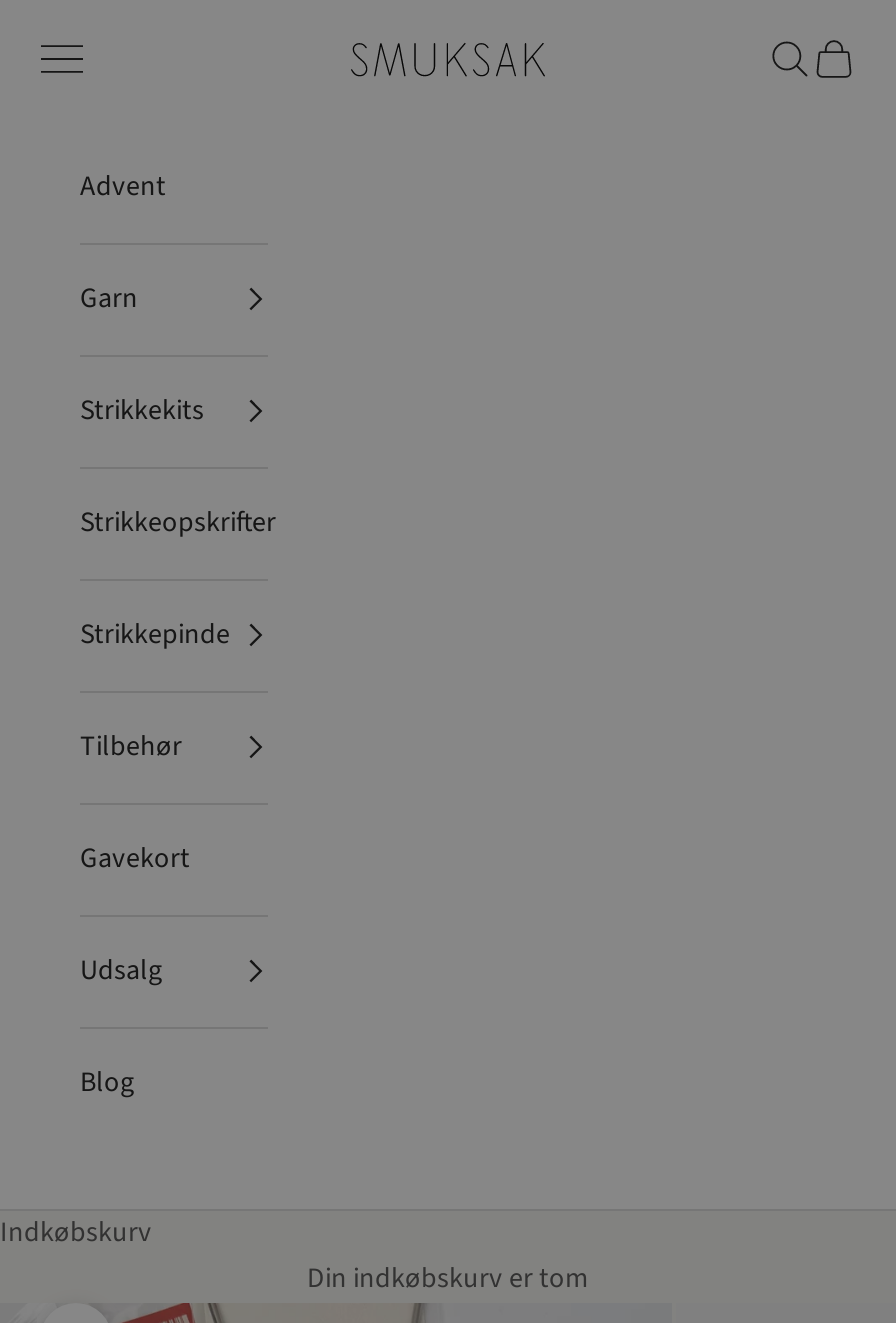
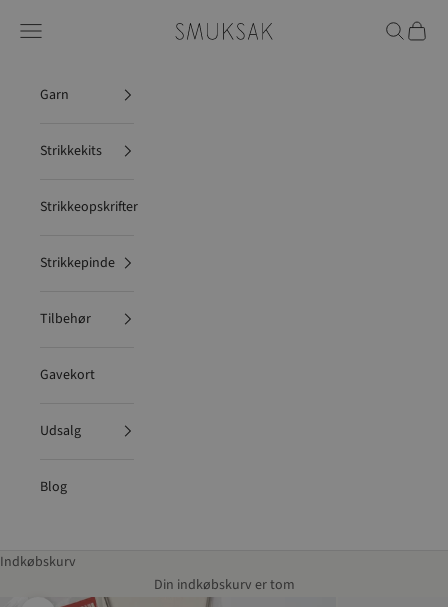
- Advent
